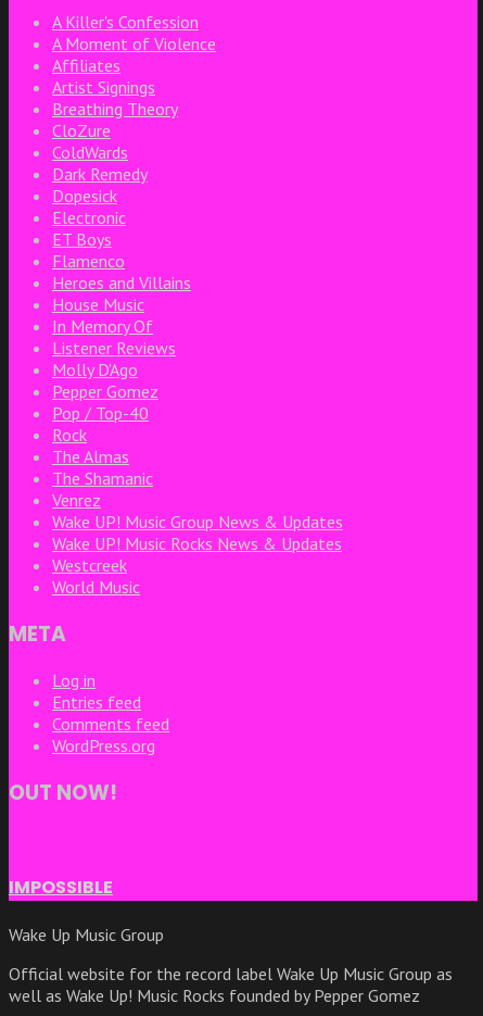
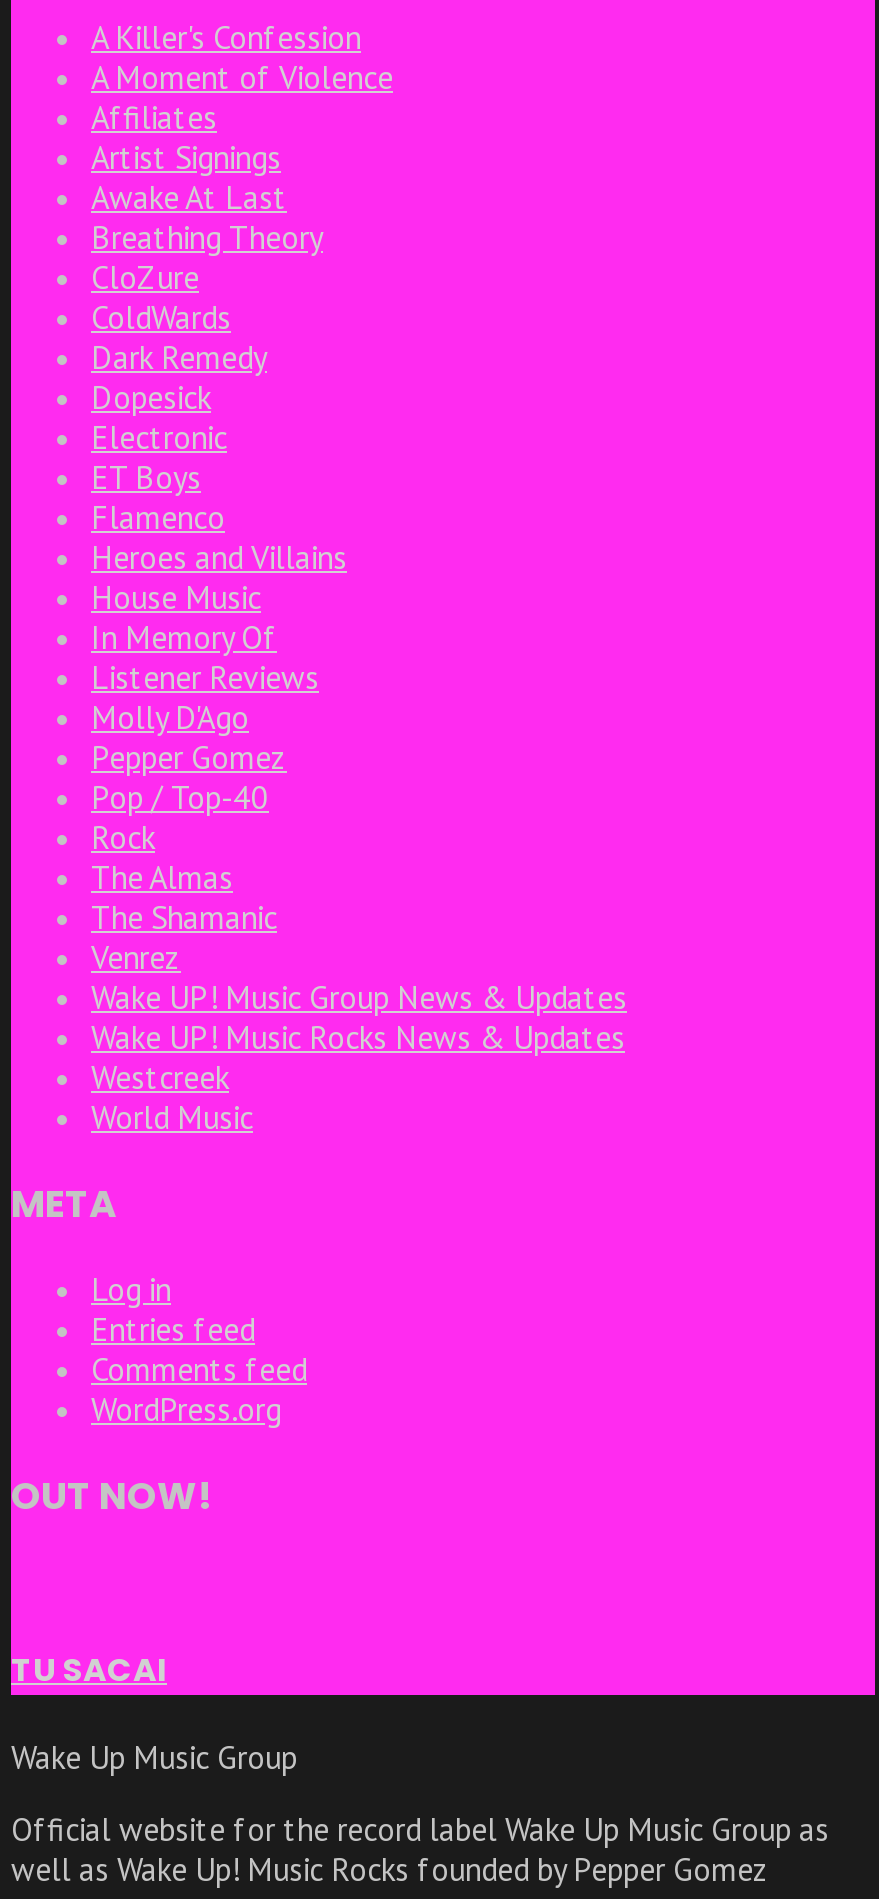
+ Awake At Last

- IMPOSSIBLE
+ TU SACAI
